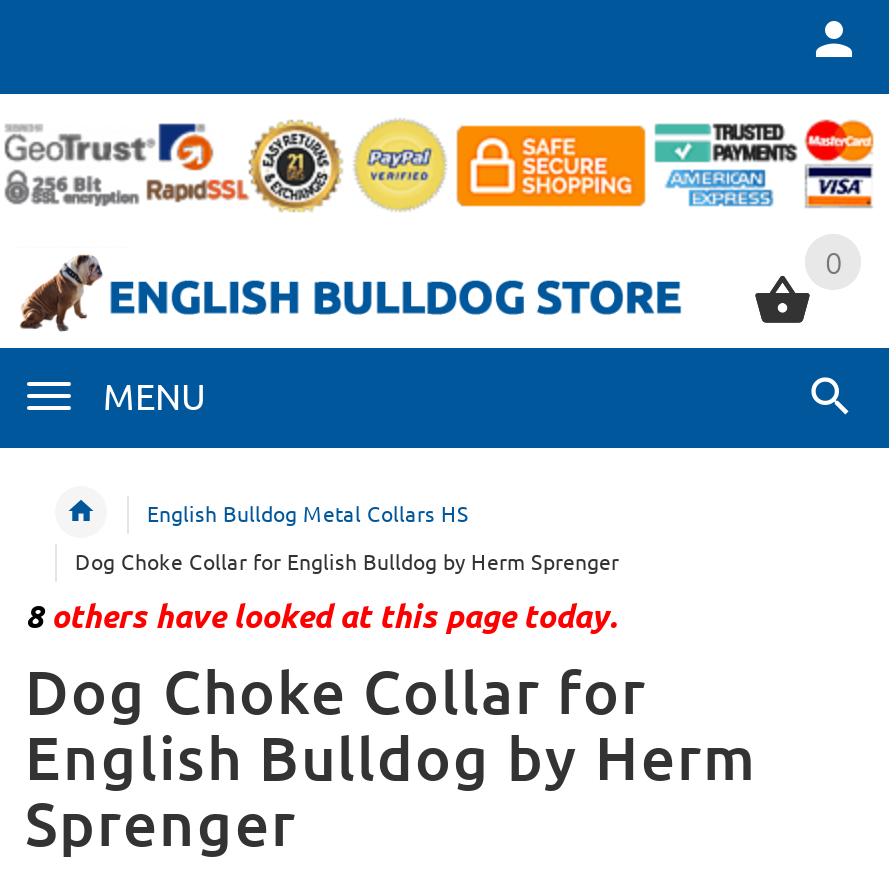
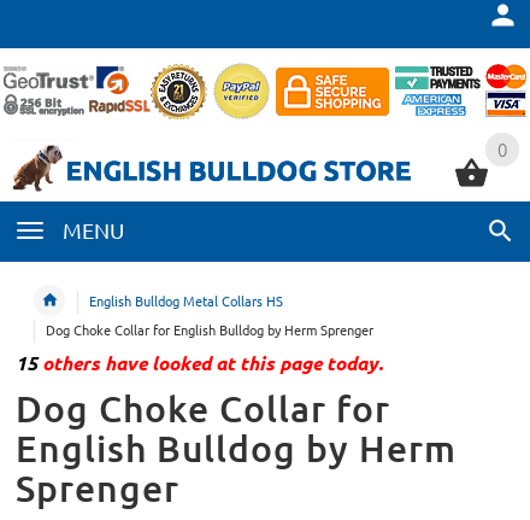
- 8 others have looked at this page today.
+ 15 others have looked at this page today.
